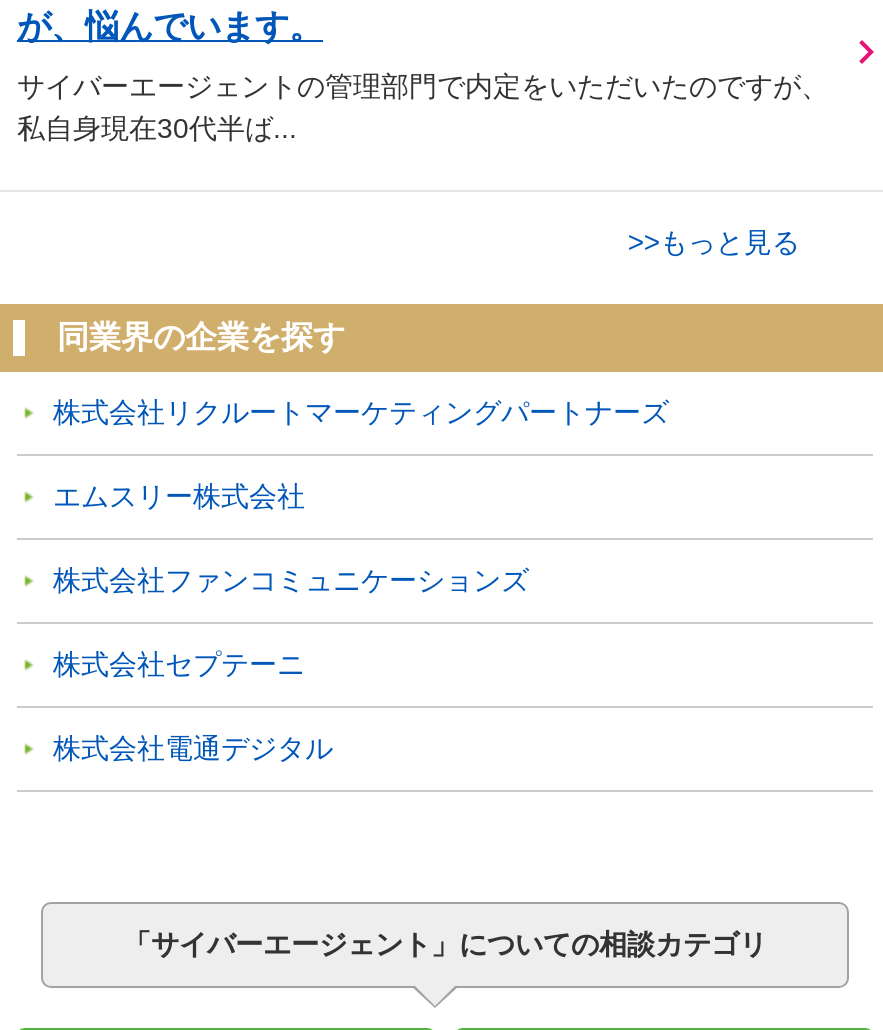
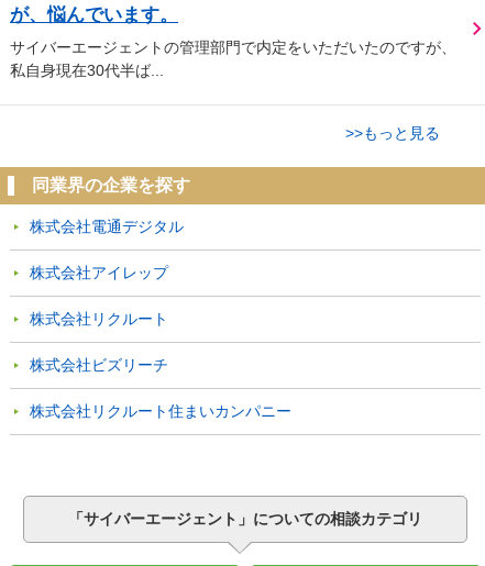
- 株式会社リクルートマーケティングパートナーズ
- エムスリー株式会社
- 株式会社ファンコミュニケーションズ
- 株式会社セプテーニ

moved up: 株式会社電通デジタル

+ 株式会社アイレップ
+ 株式会社リクルート
+ 株式会社ビズリーチ
+ 株式会社リクルート住まいカンパニー
